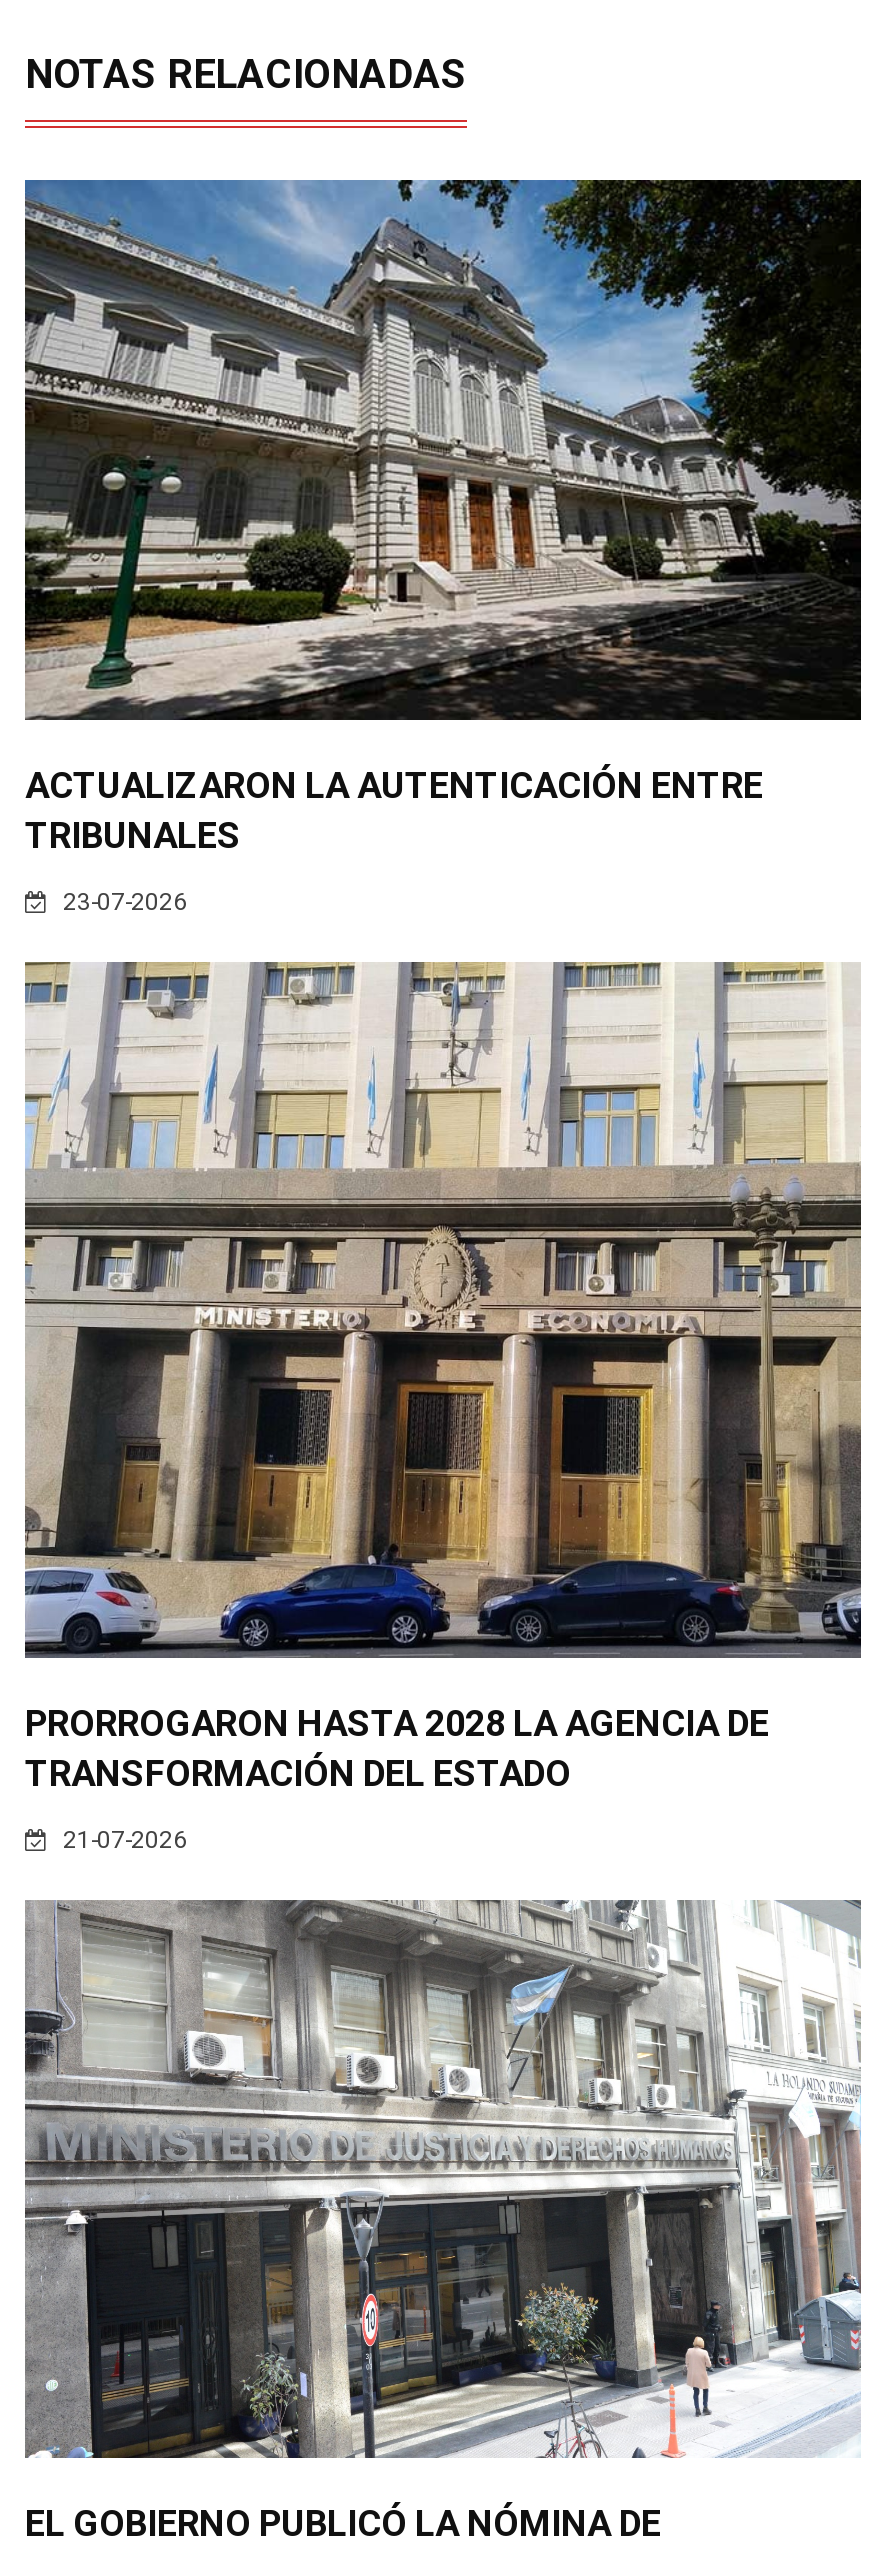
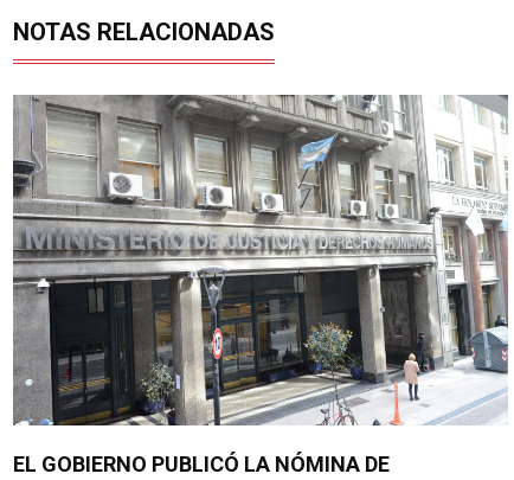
- [image]
- ACTUALIZARON LA AUTENTICACIÓN ENTRE
- TRIBUNALES
- 23-07-2026

- [image]
- PRORROGARON HASTA 2028 LA AGENCIA DE
- TRANSFORMACIÓN DEL ESTADO
- 21-07-2026
